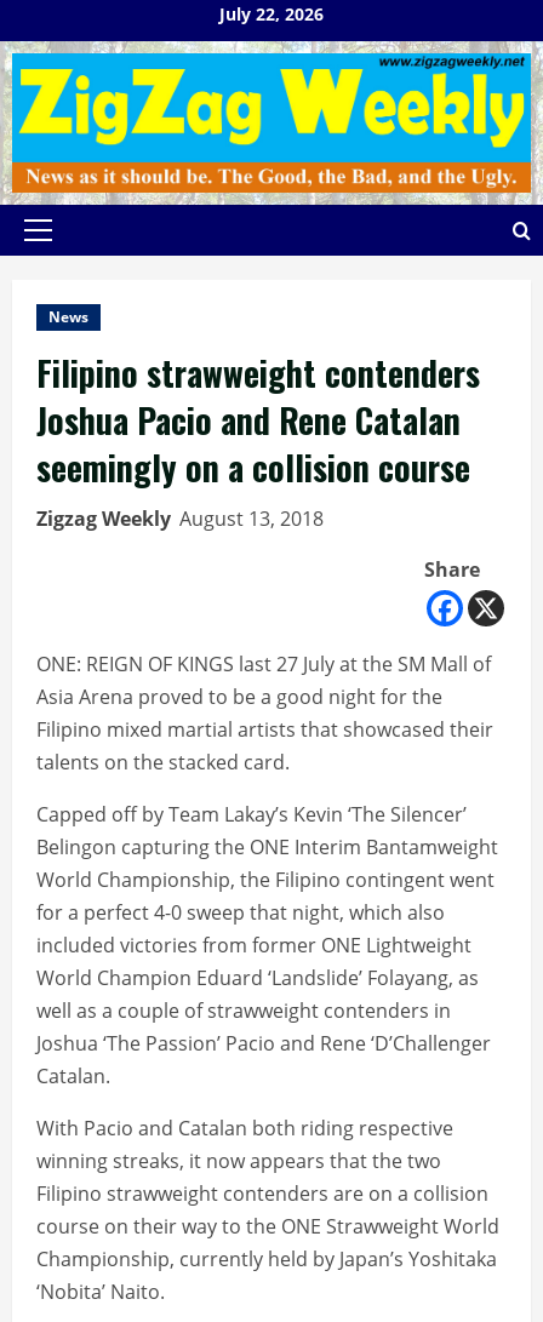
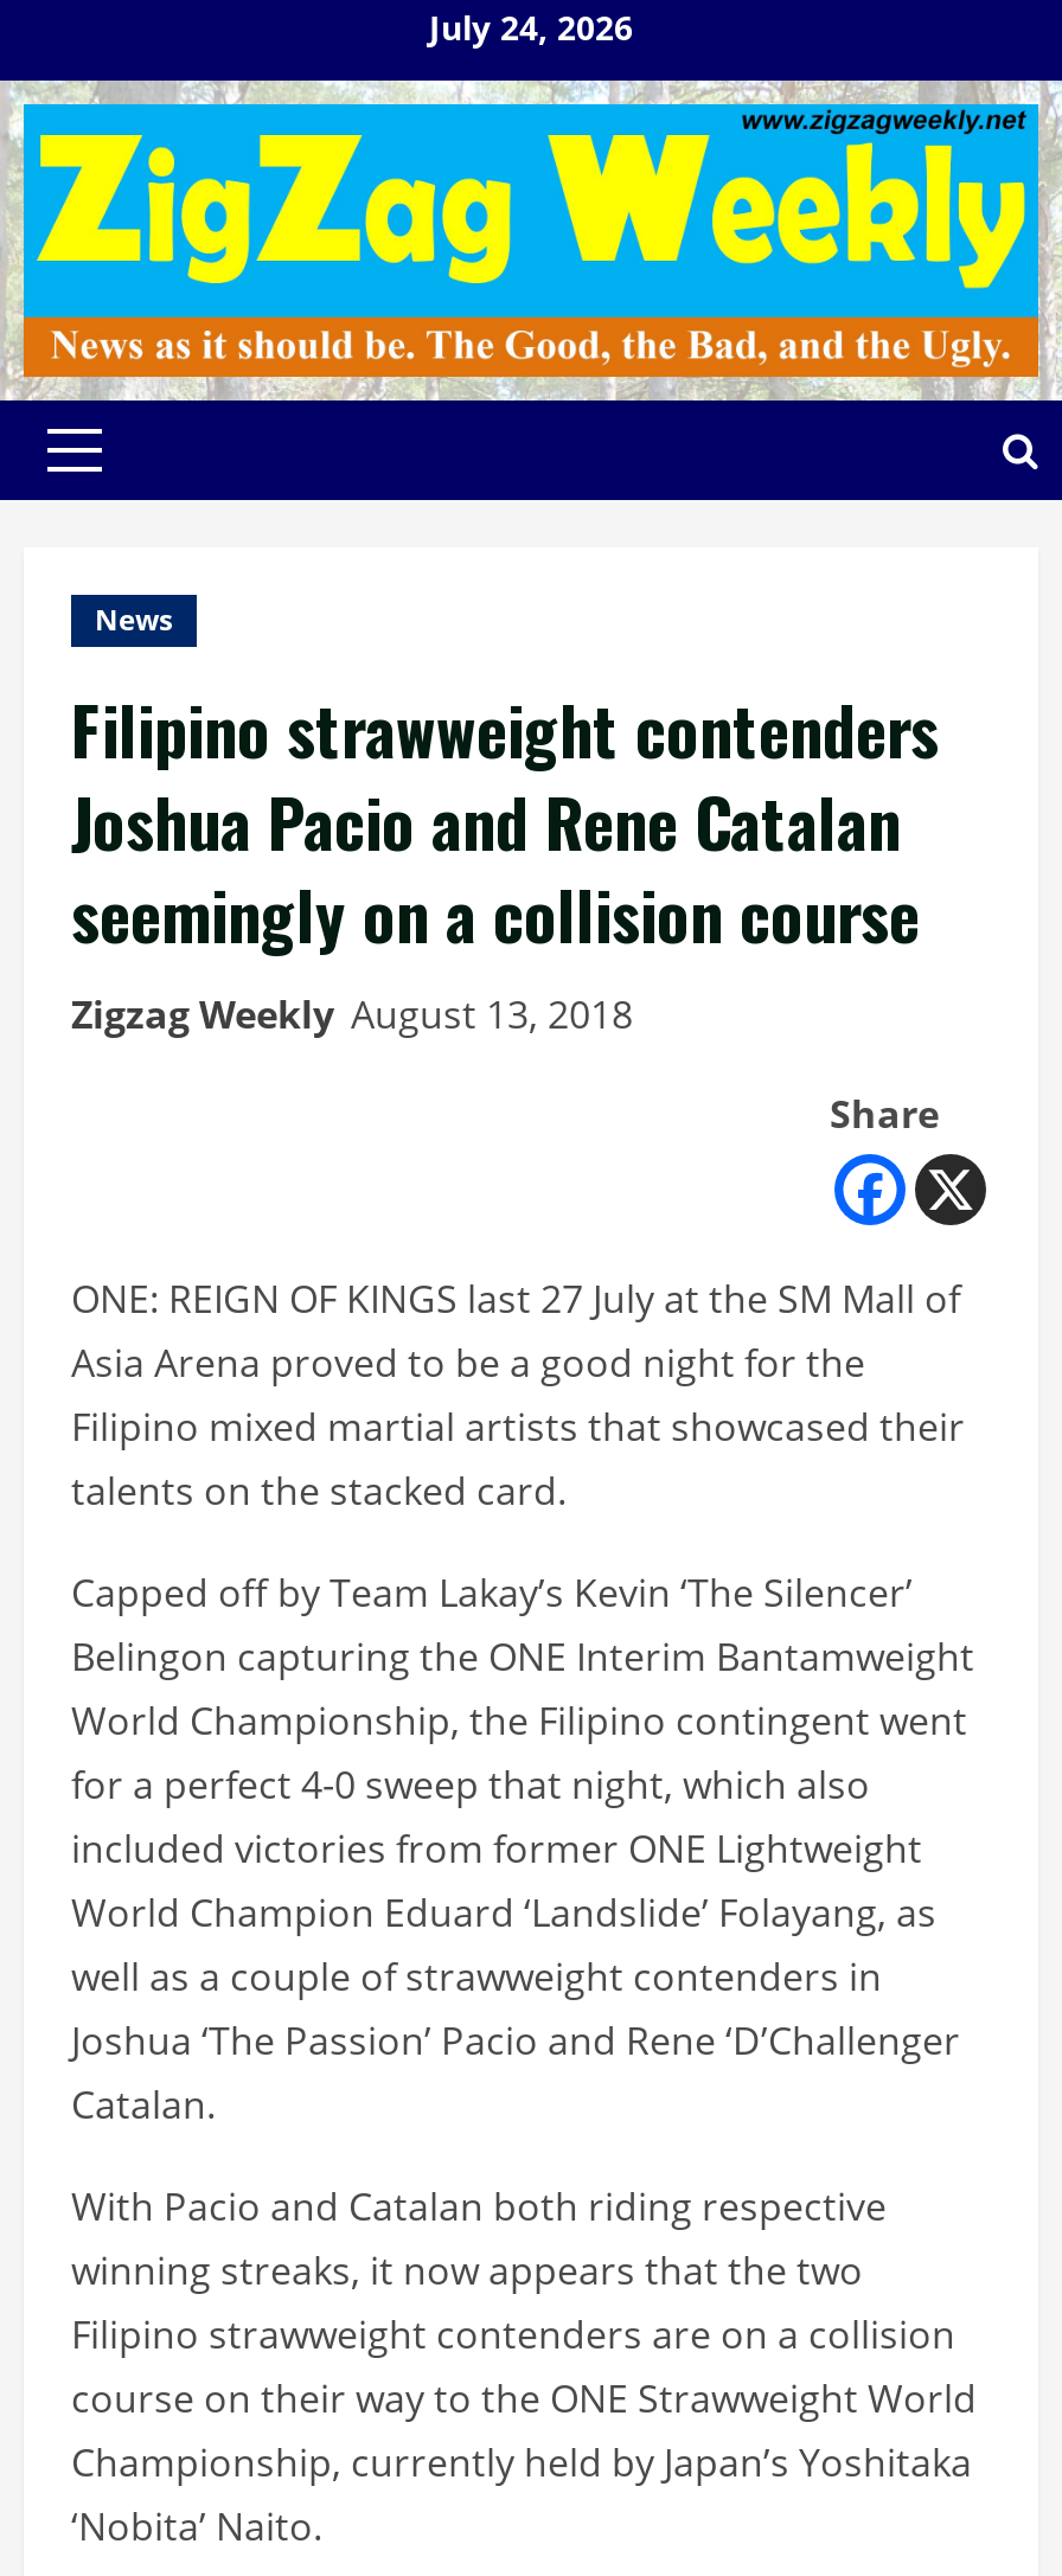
- July 22, 2026
+ July 24, 2026
